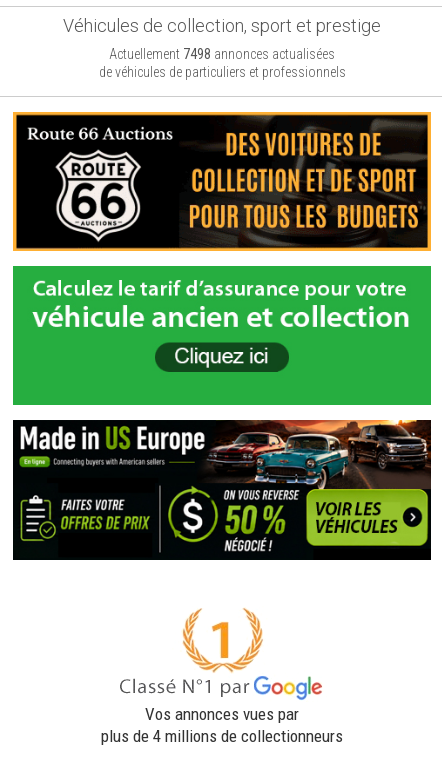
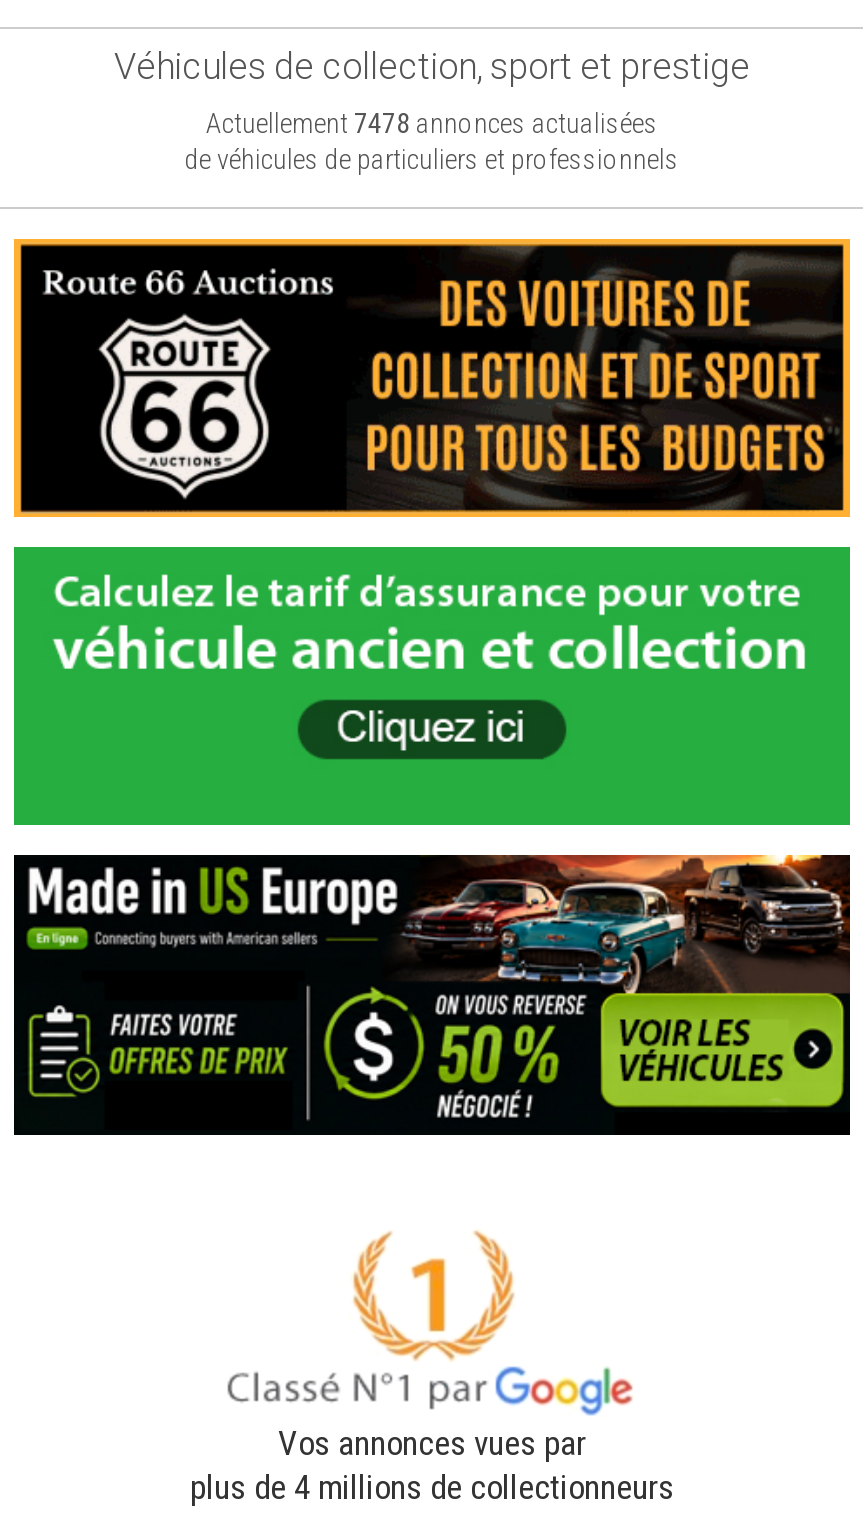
- Actuellement 7498 annonces actualisées
+ Actuellement 7478 annonces actualisées
